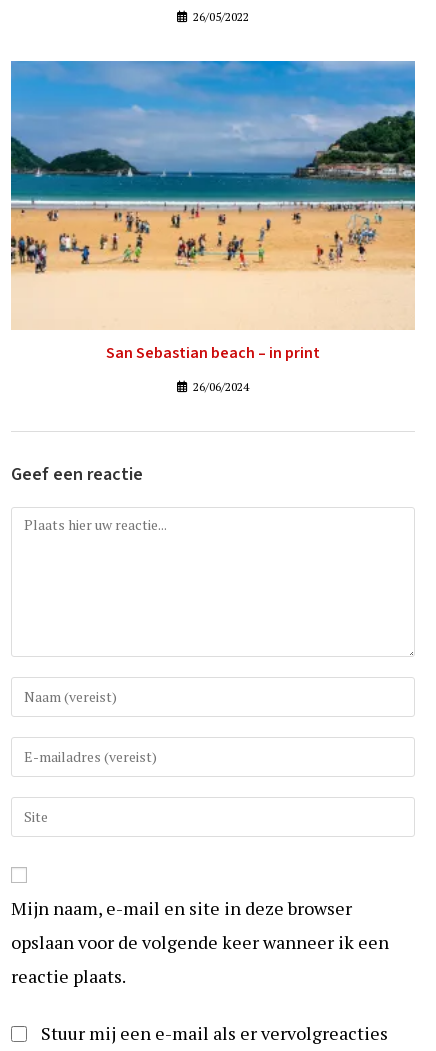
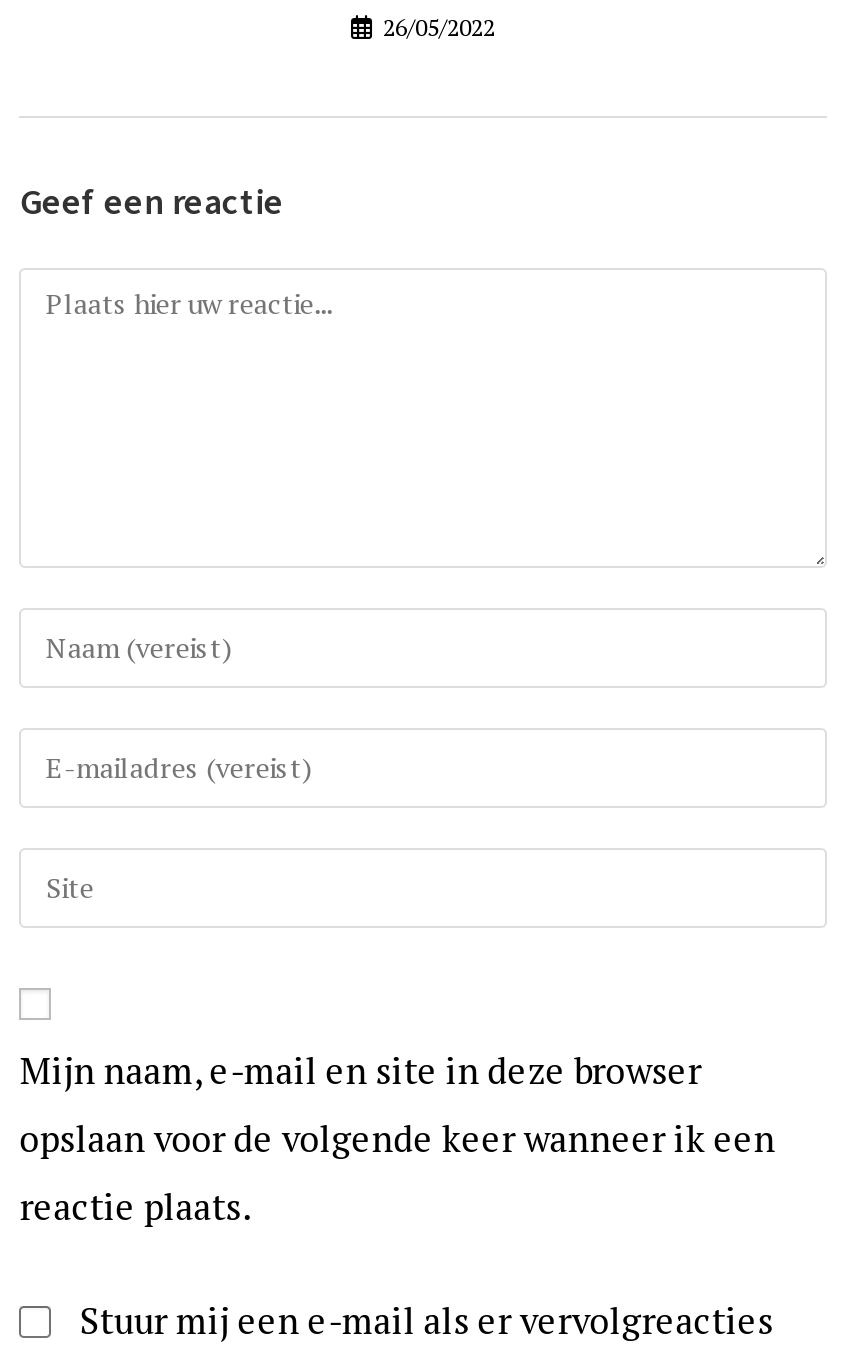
- [image]
- San Sebastian beach – in print
- 26/06/2024
